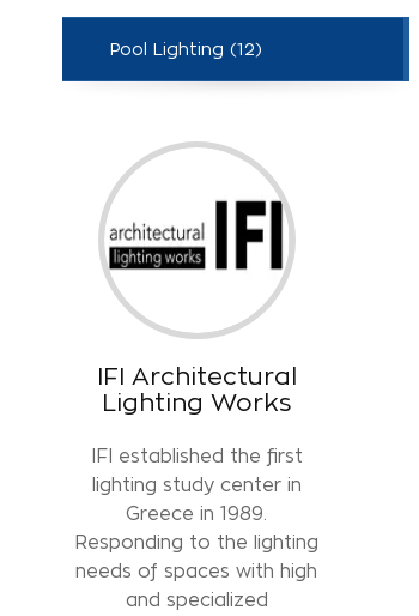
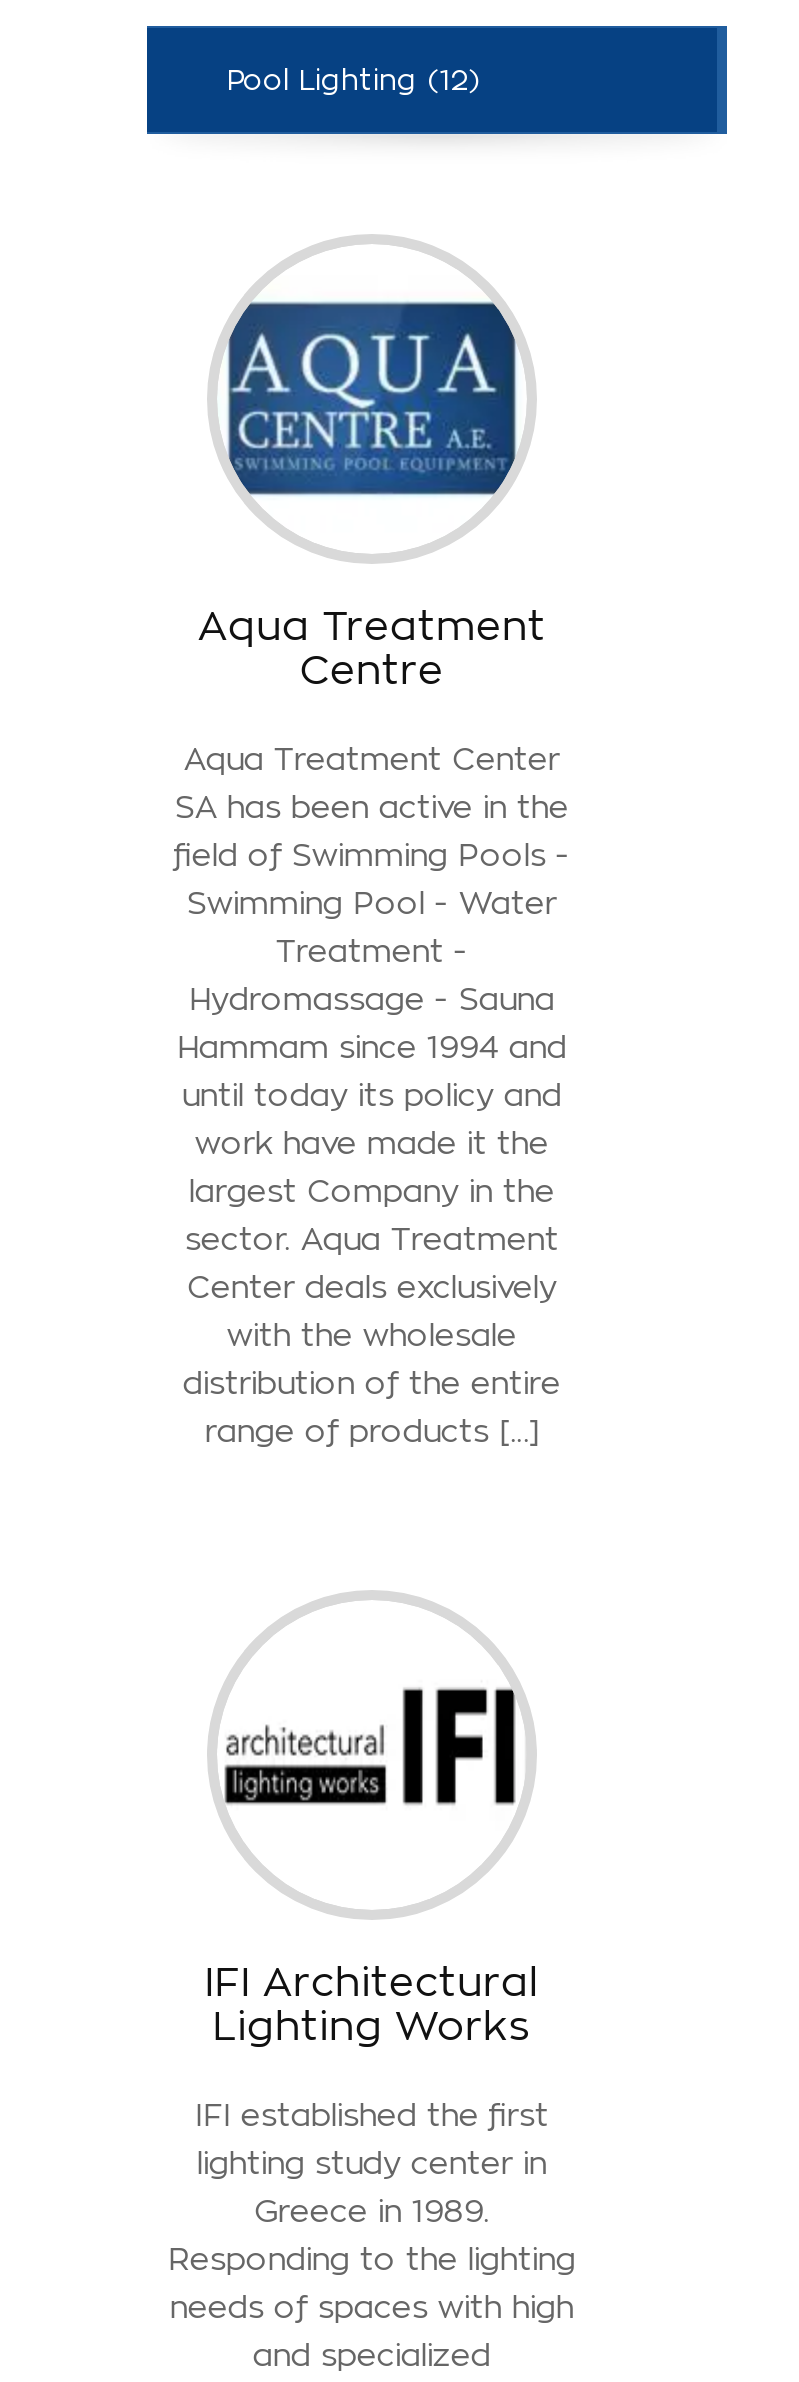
+ Aqua Treatment
+ Centre
+ Aqua Treatment Center
+ SA has been active in the
+ field of Swimming Pools -
+ Swimming Pool - Water
+ Treatment -
+ Hydromassage - Sauna
+ Hammam since 1994 and
+ until today its policy and
+ work have made it the
+ largest Company in the
+ sector. Aqua Treatment
+ Center deals exclusively
+ with the wholesale
+ distribution of the entire
+ range of products […]

+ [image]
